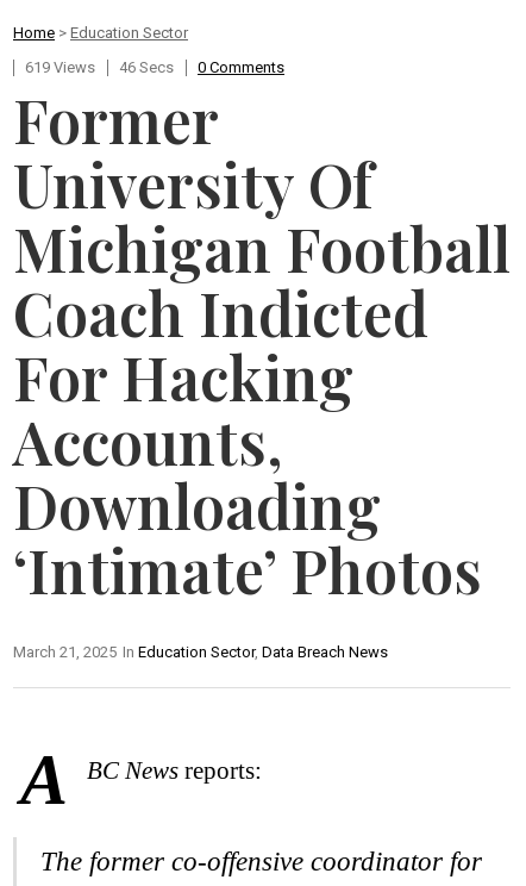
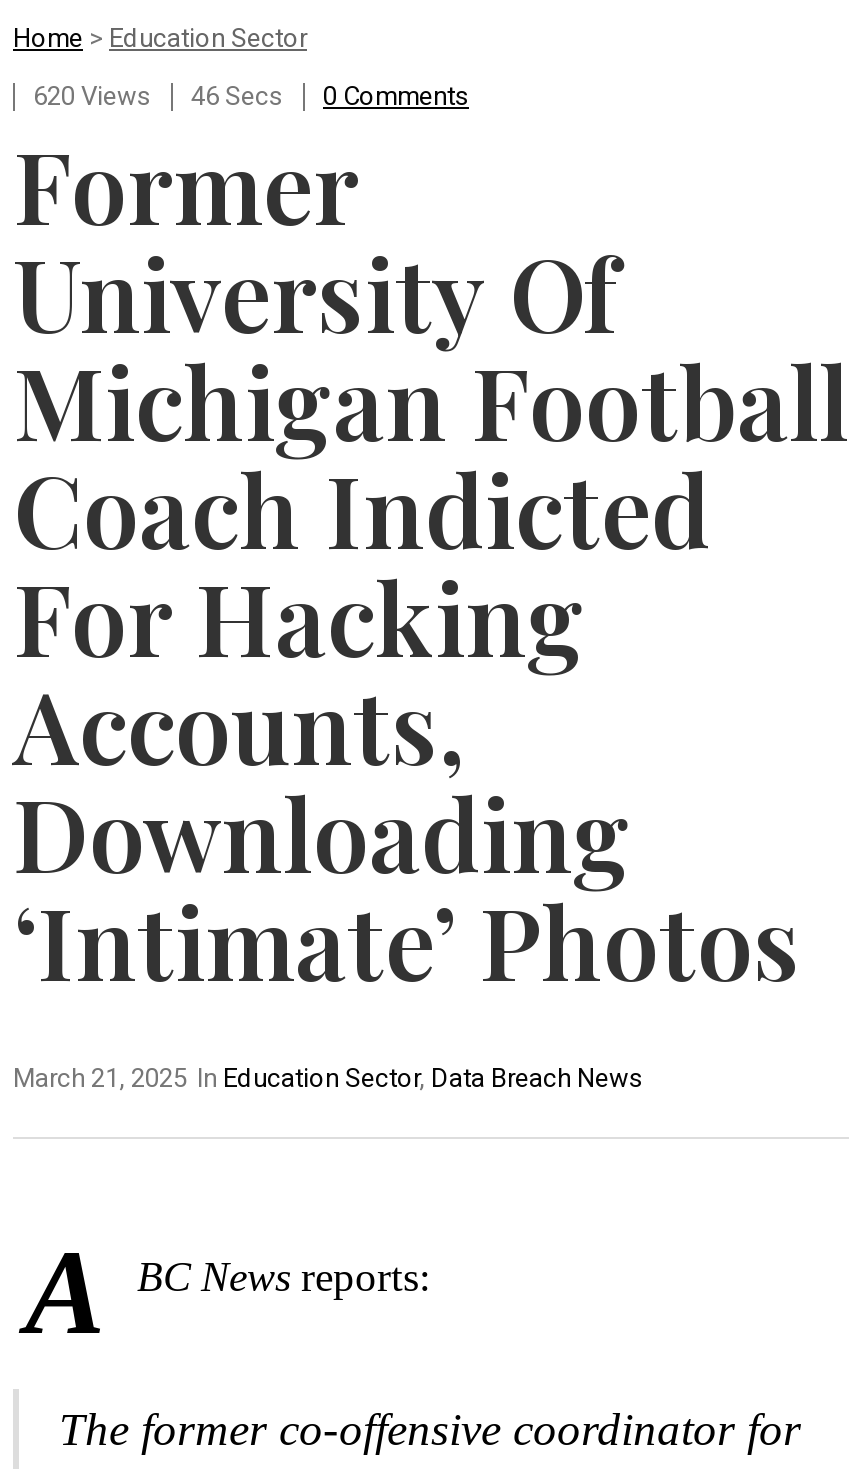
- 619 Views 46 Secs 0 Comments
+ 620 Views 46 Secs 0 Comments
